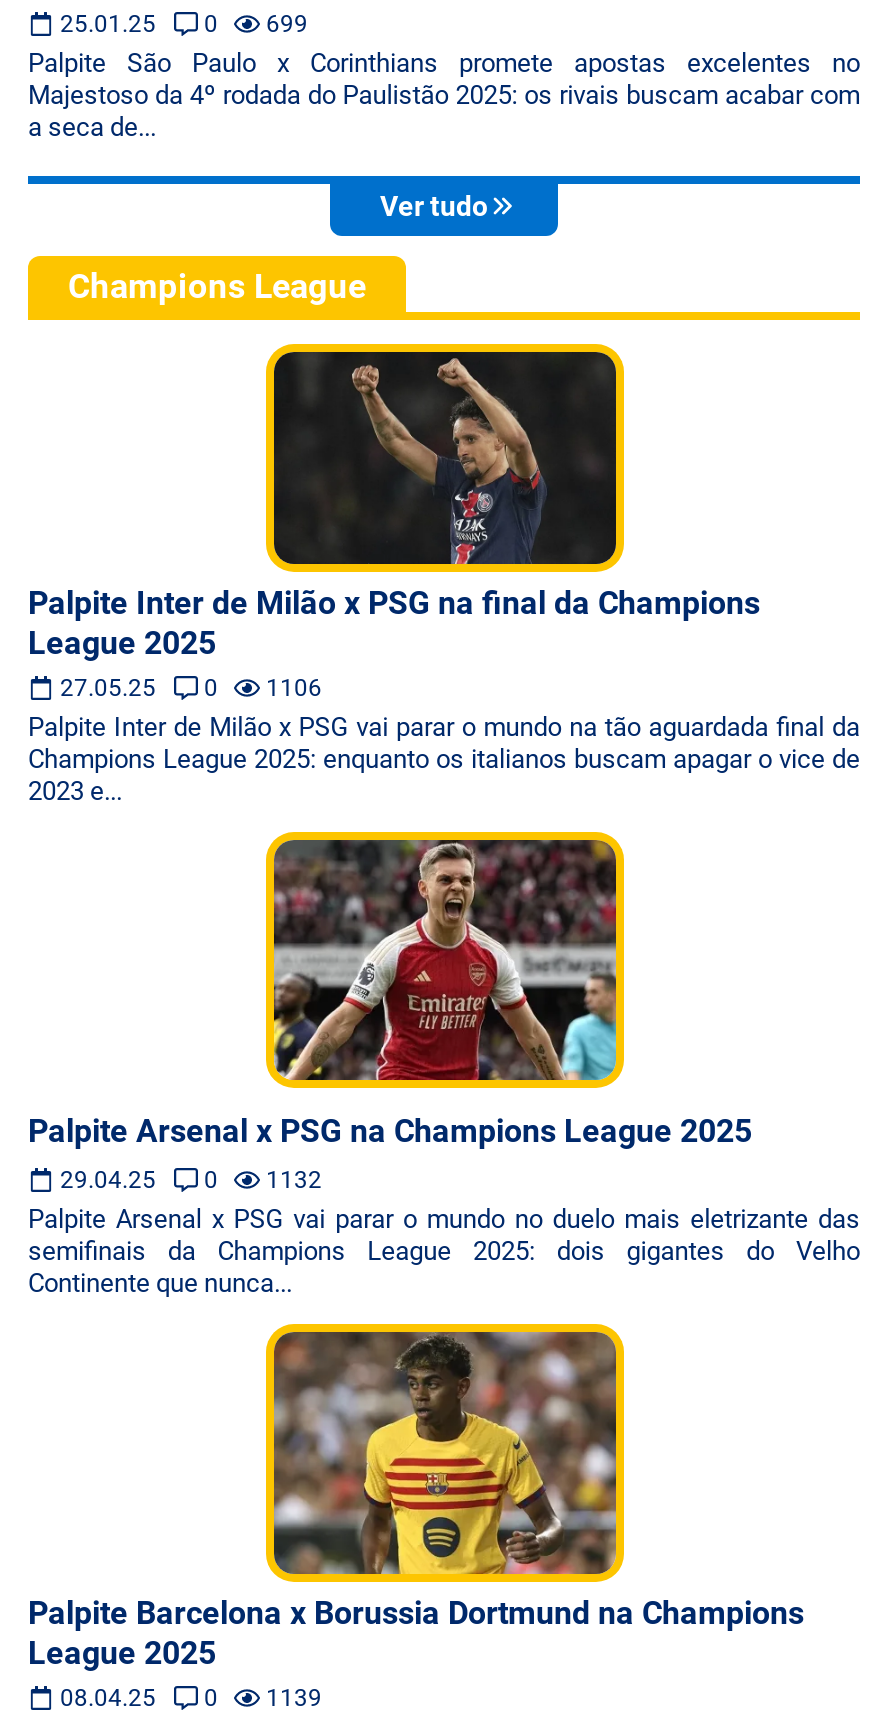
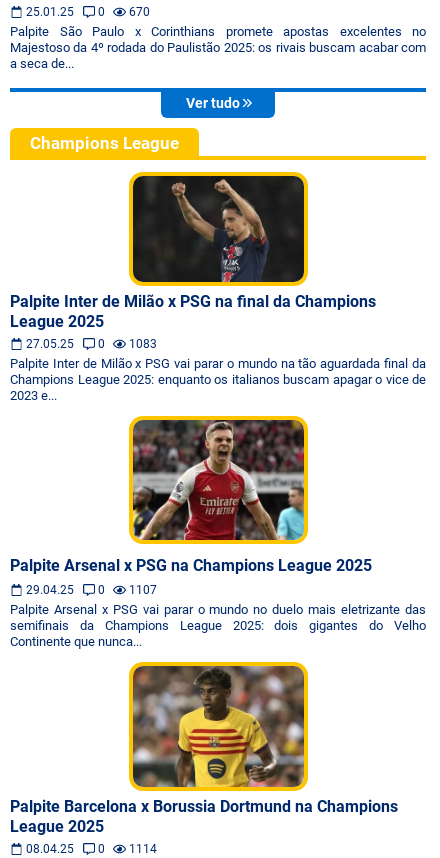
- 25.01.25 0 699
+ 25.01.25 0 670

- 27.05.25 0 1106
+ 27.05.25 0 1083

- 29.04.25 0 1132
+ 29.04.25 0 1107

- 08.04.25 0 1139
+ 08.04.25 0 1114
